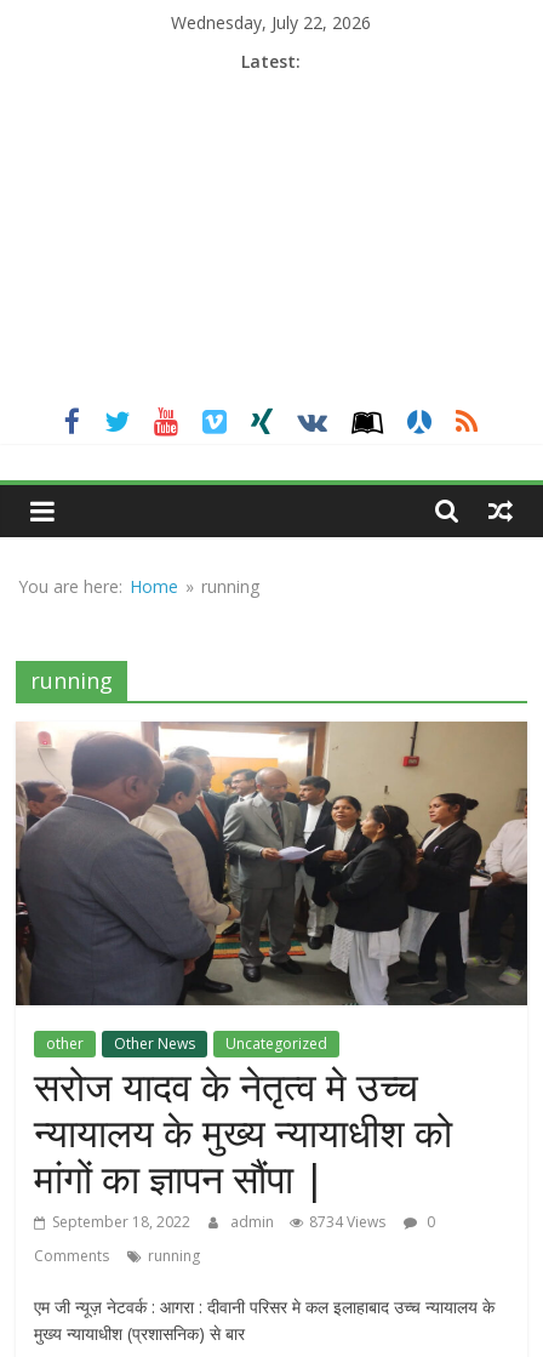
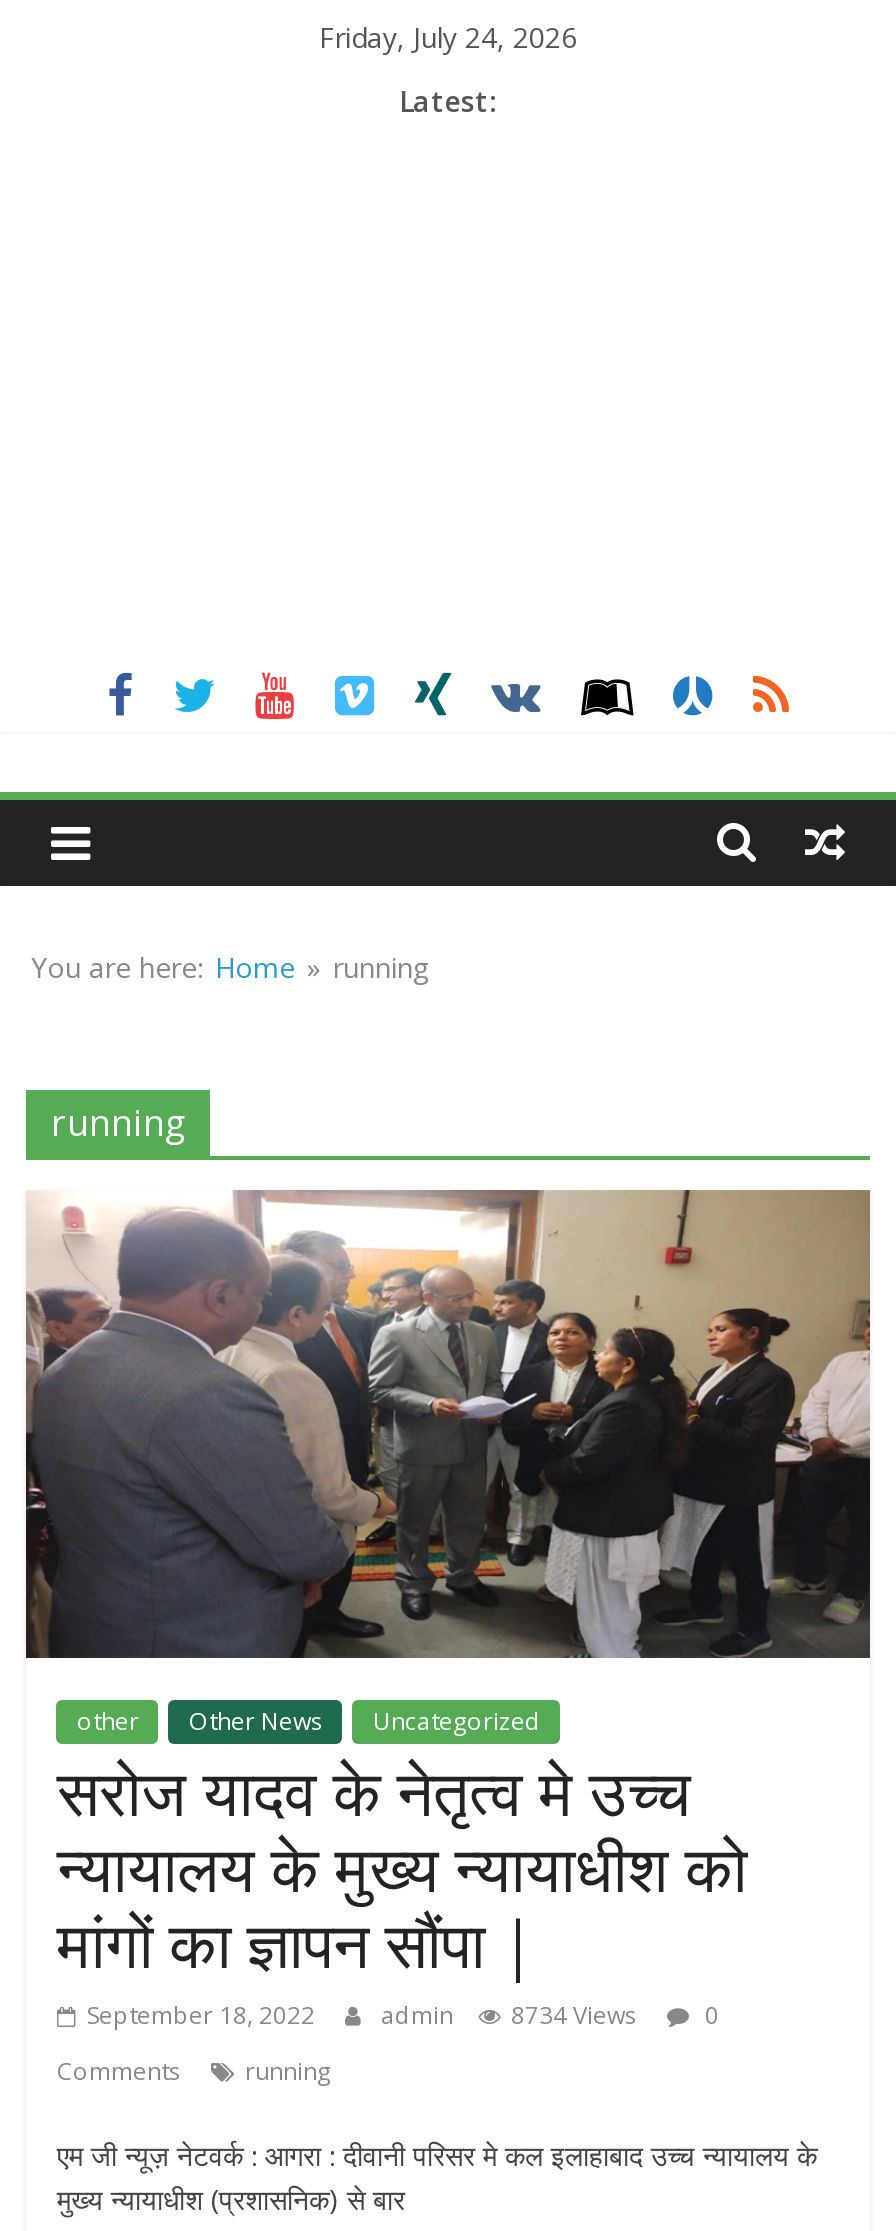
- Wednesday, July 22, 2026
+ Friday, July 24, 2026
